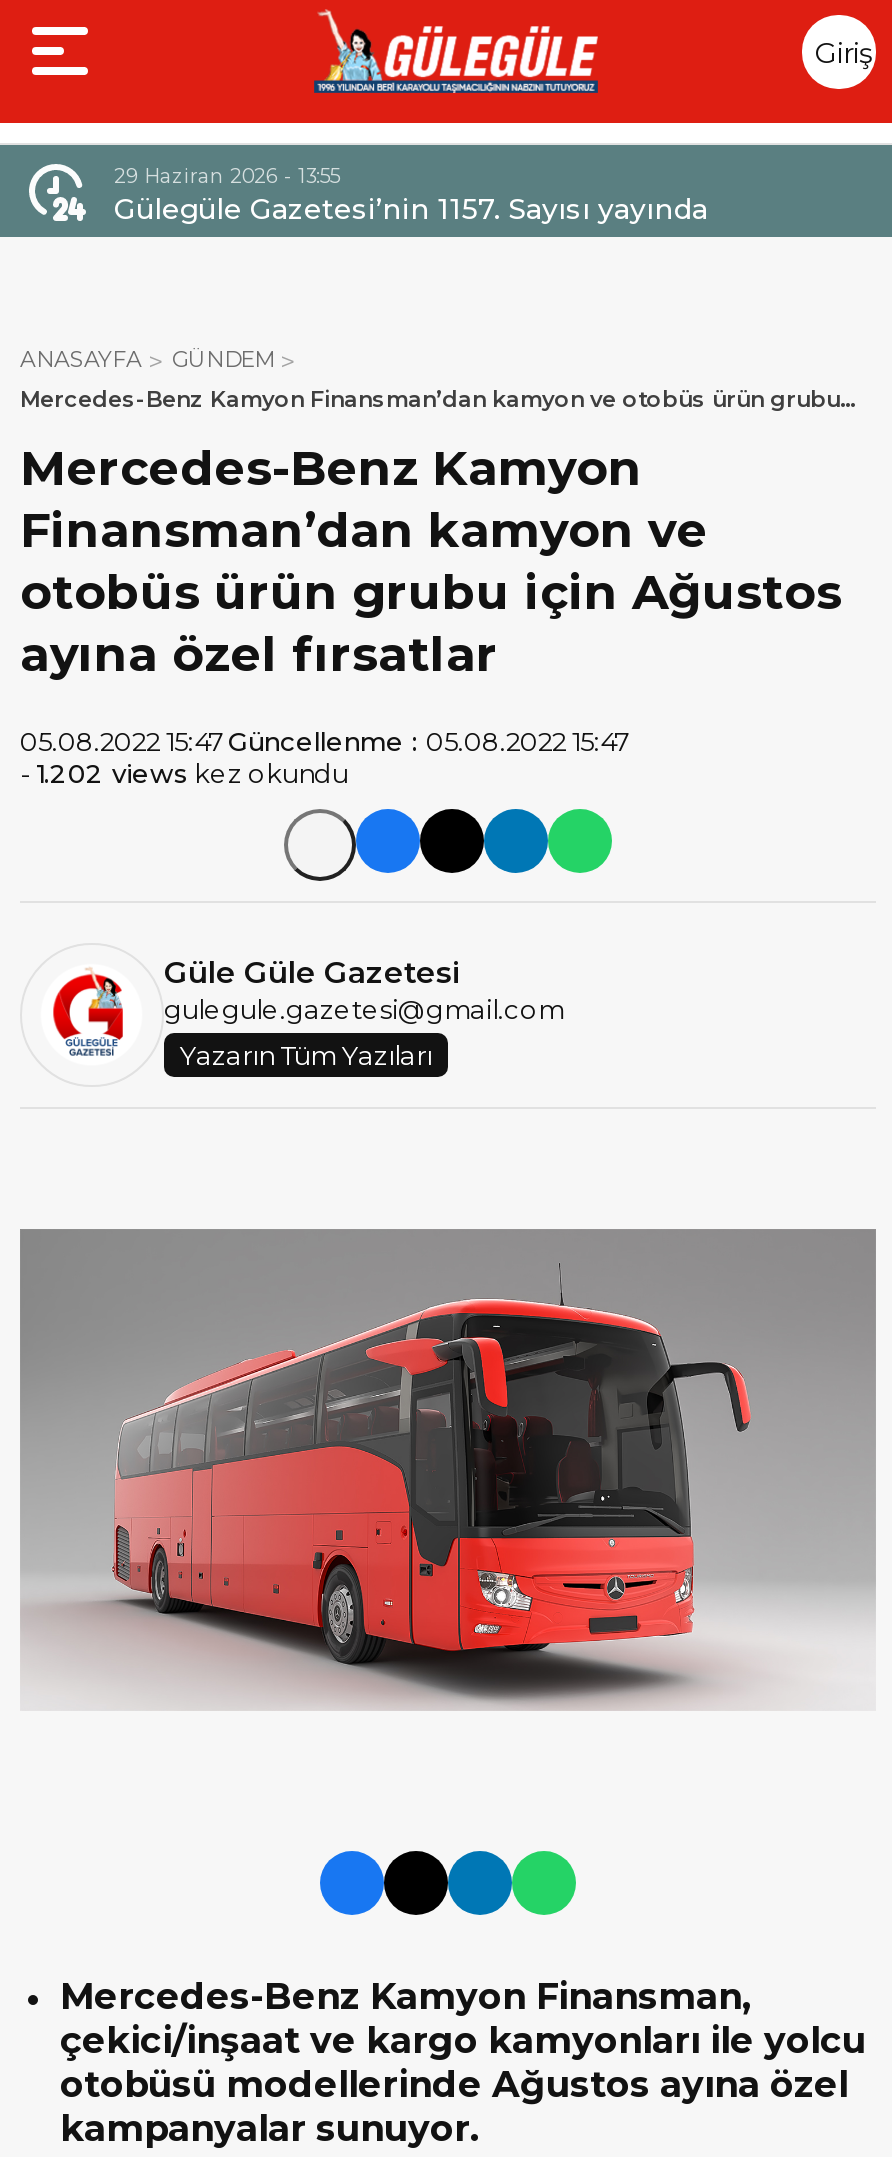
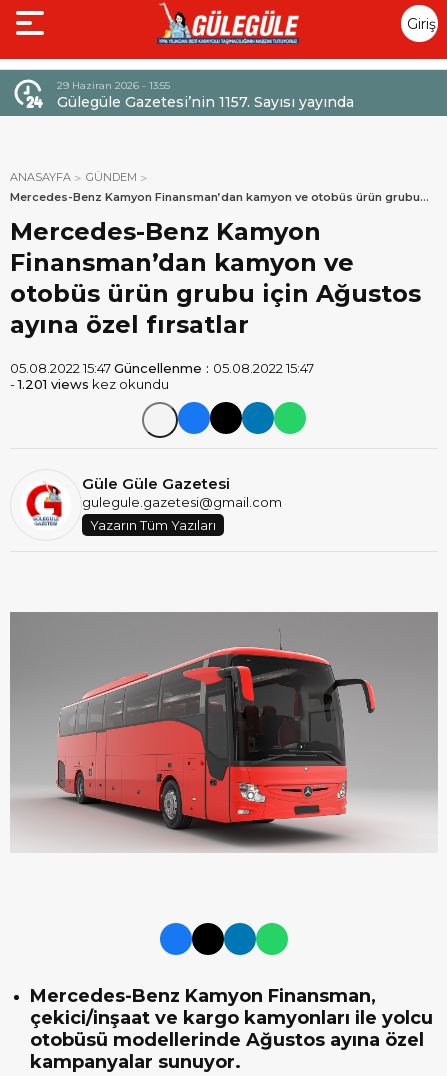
- - 1.202 views kez okundu
+ - 1.201 views kez okundu
